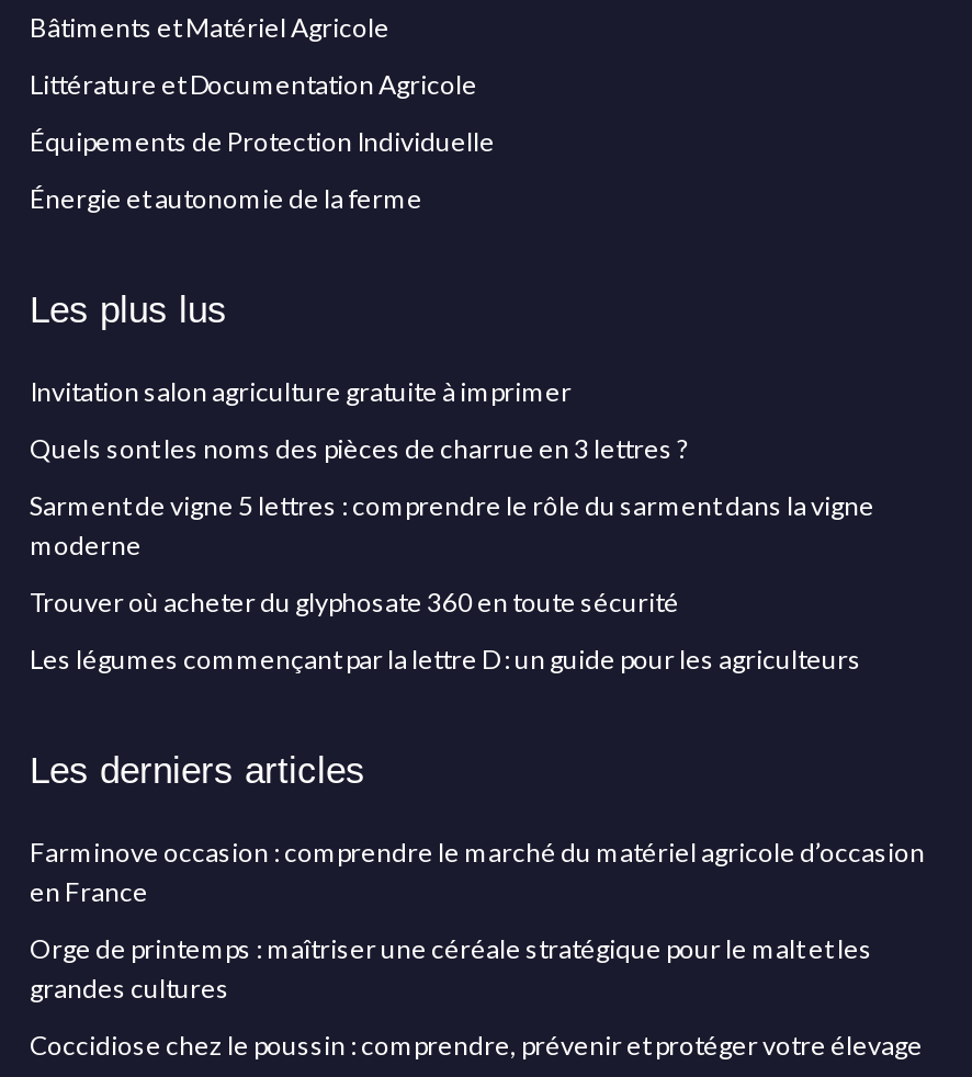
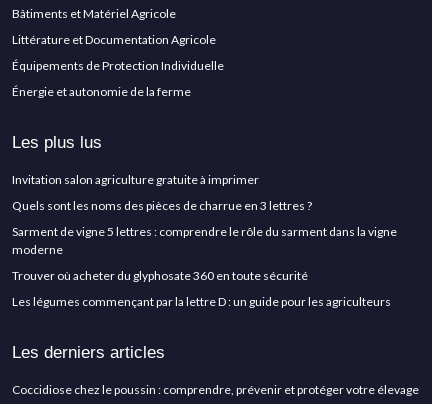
- Farminove occasion : comprendre le marché du matériel agricole d’occasion
- en France
- Orge de printemps : maîtriser une céréale stratégique pour le malt et les
- grandes cultures
